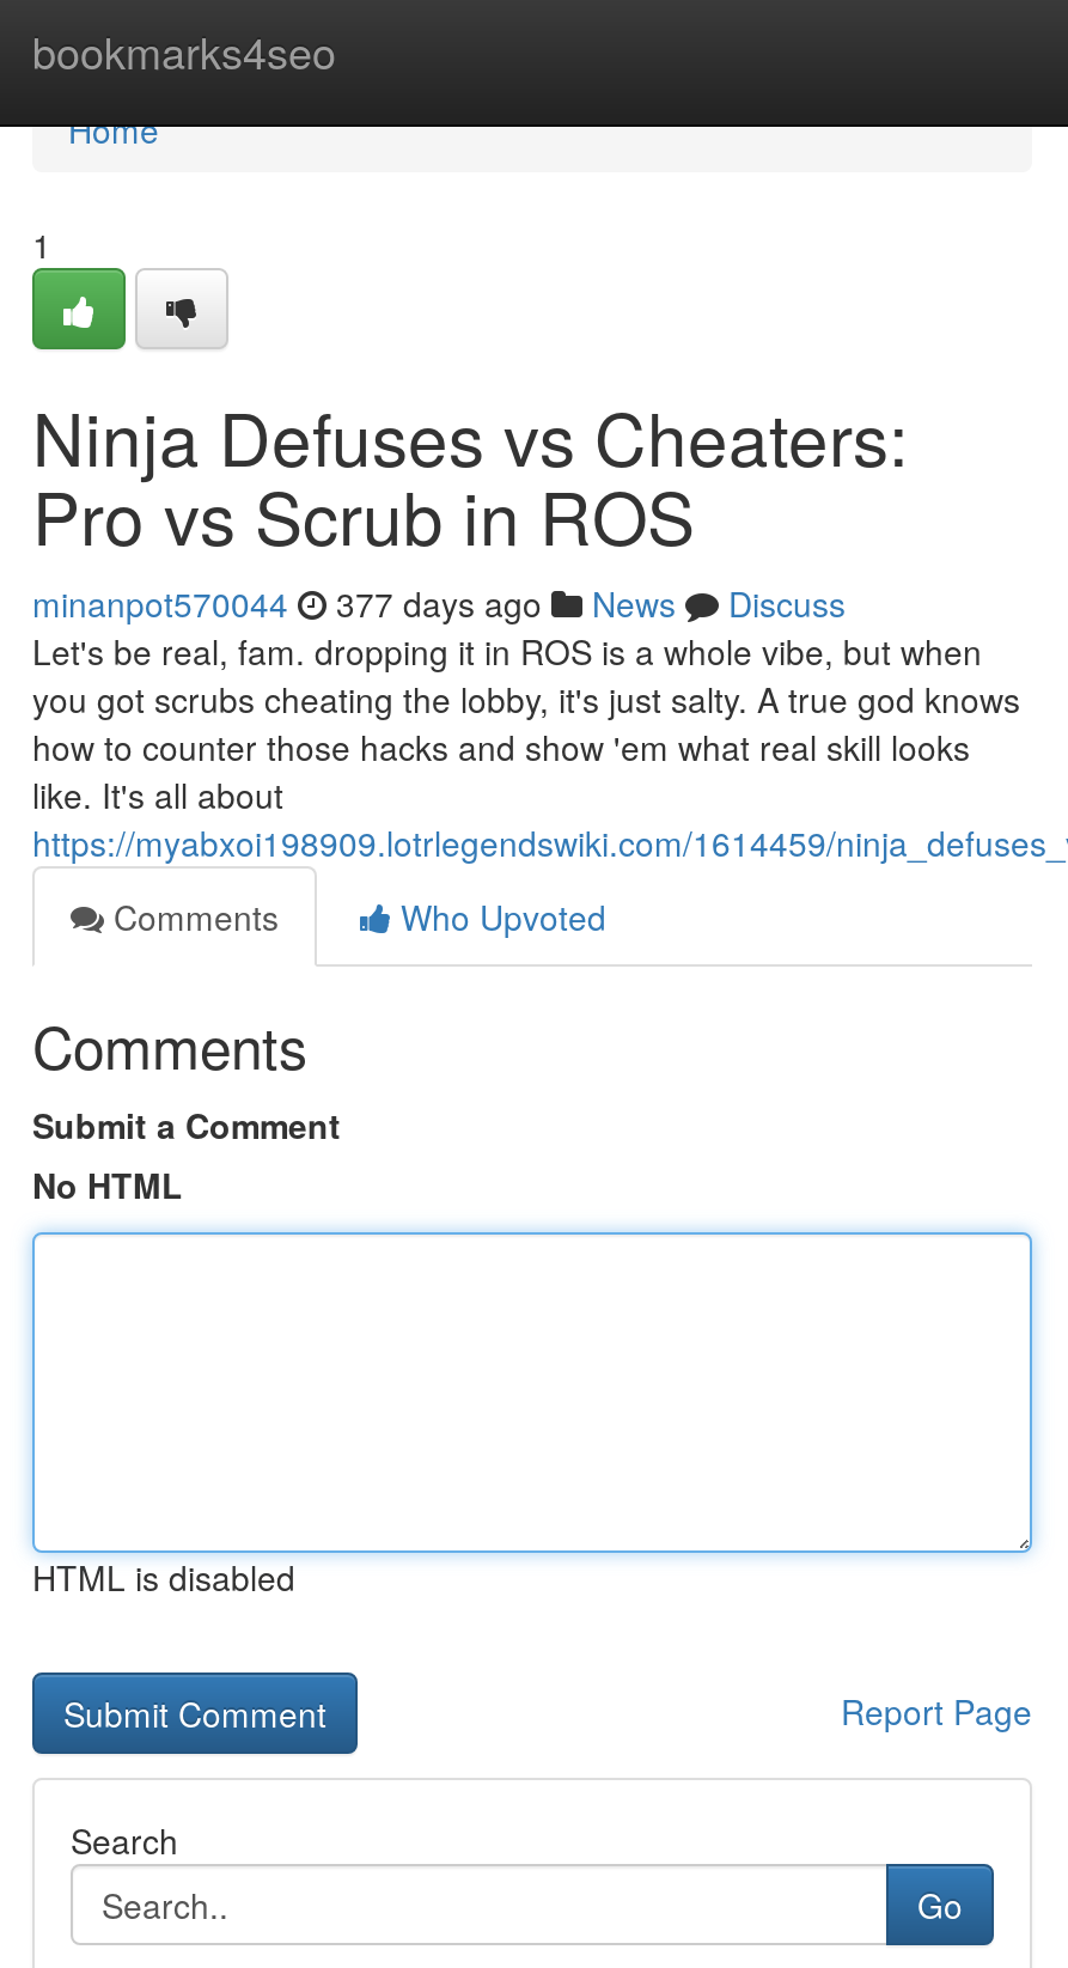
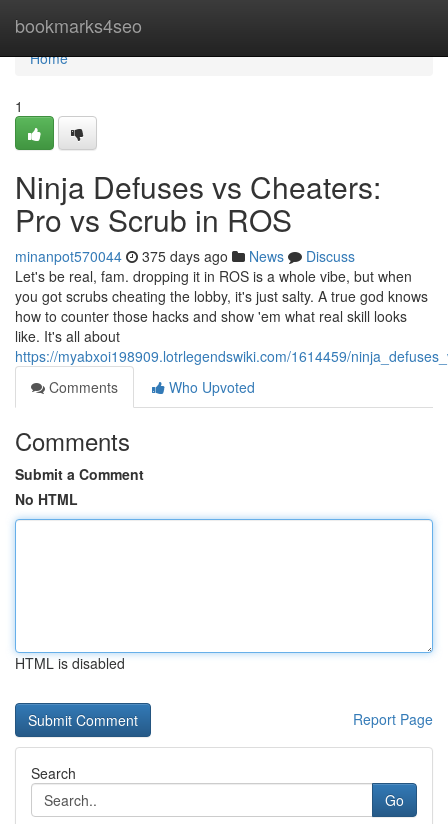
- minanpot570044 377 days ago News Discuss
+ minanpot570044 375 days ago News Discuss
